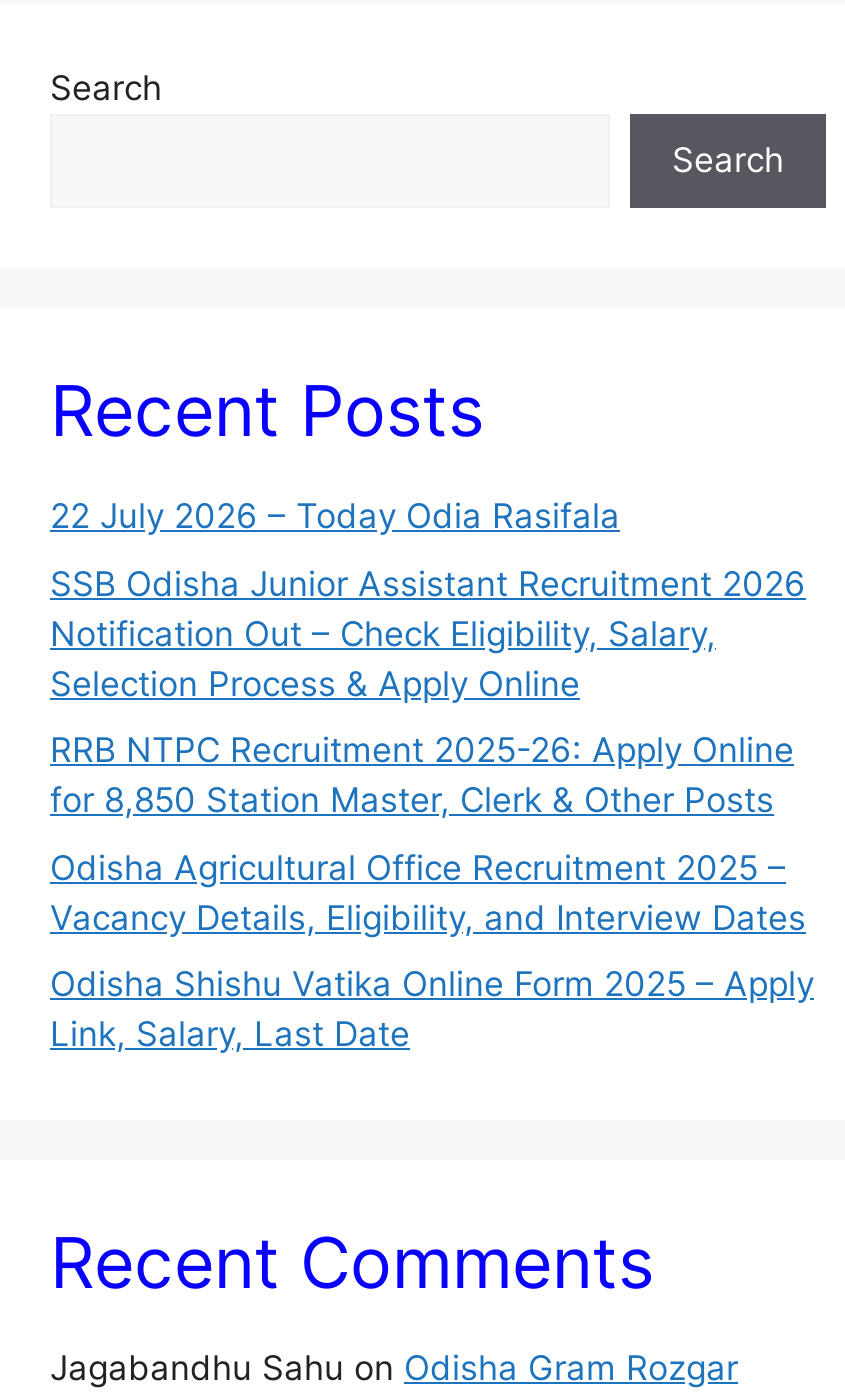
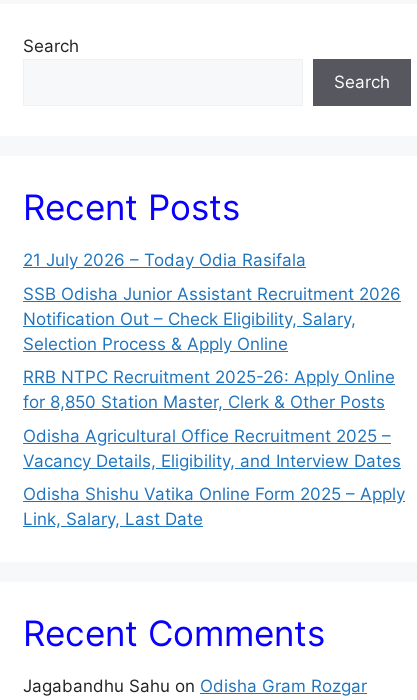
- 22 July 2026 – Today Odia Rasifala
+ 21 July 2026 – Today Odia Rasifala
